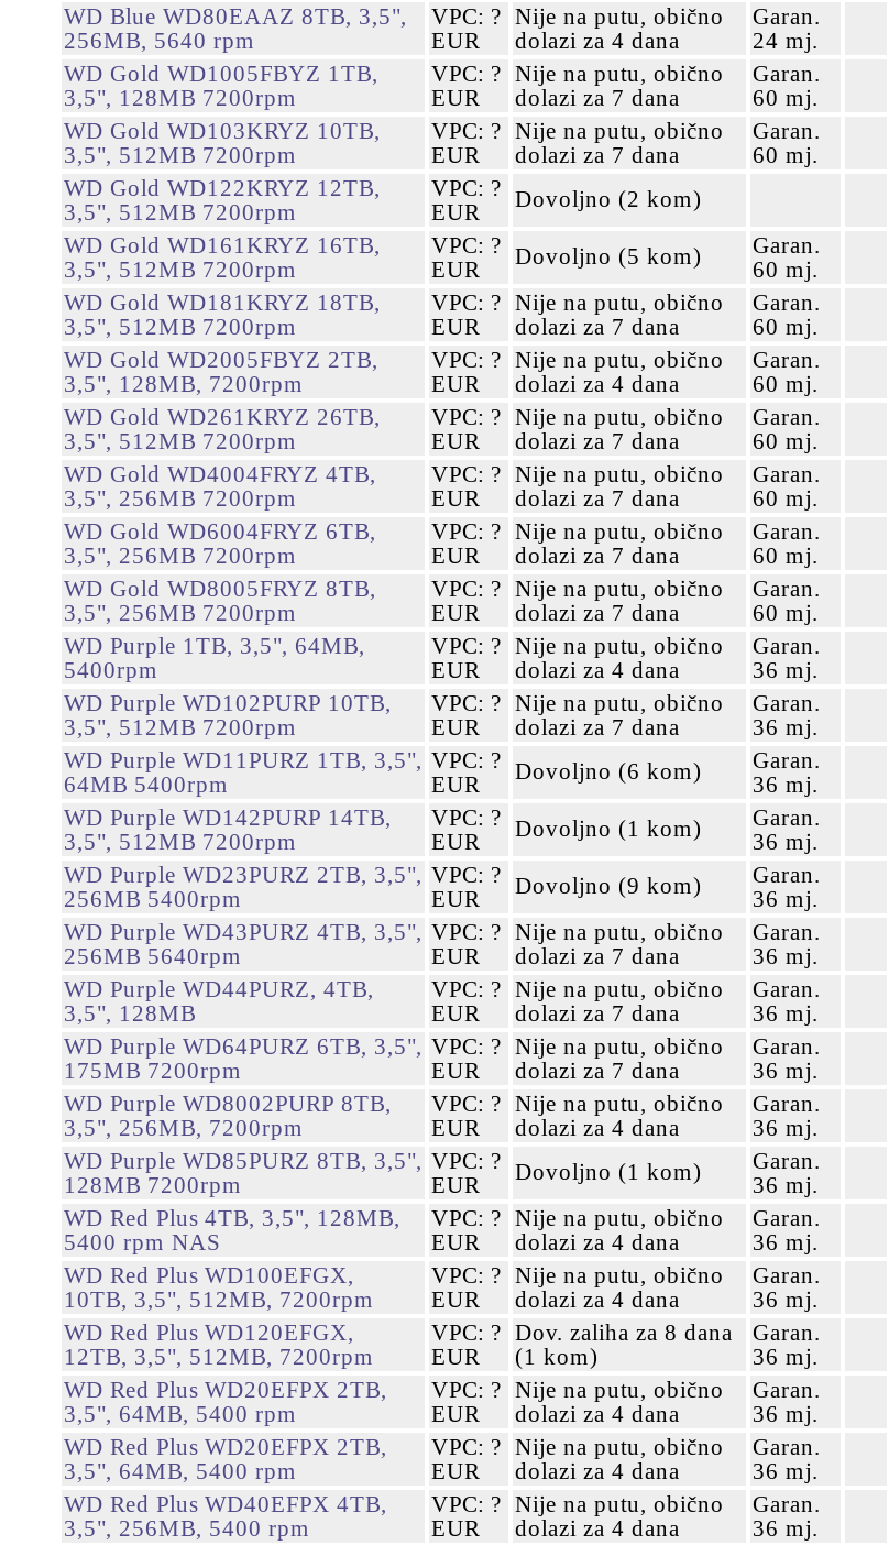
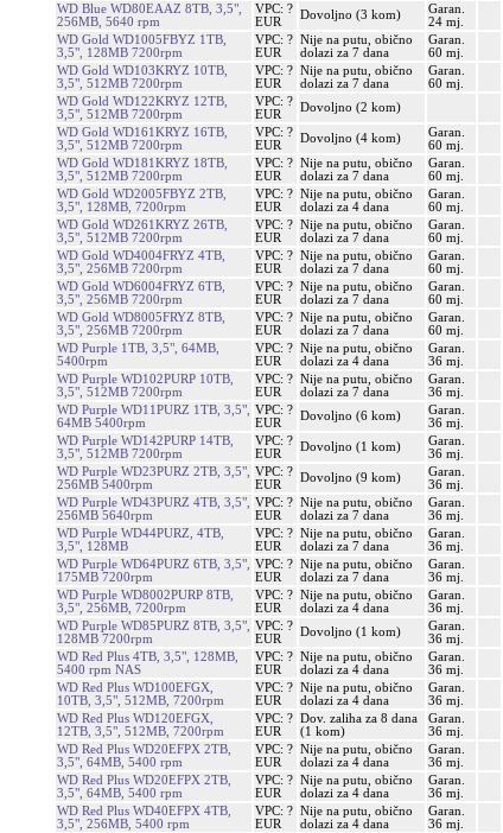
- Nije na putu, obično
- dolazi za 4 dana
+ Dovoljno (3 kom)

- VPC: ? Dovoljno (5 kom)
+ VPC: ? Dovoljno (4 kom)
